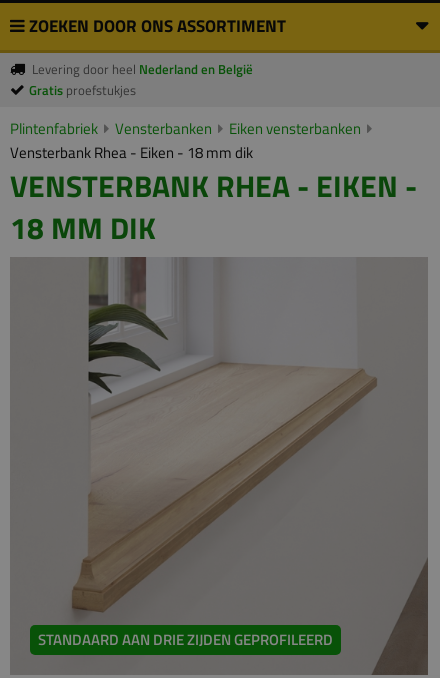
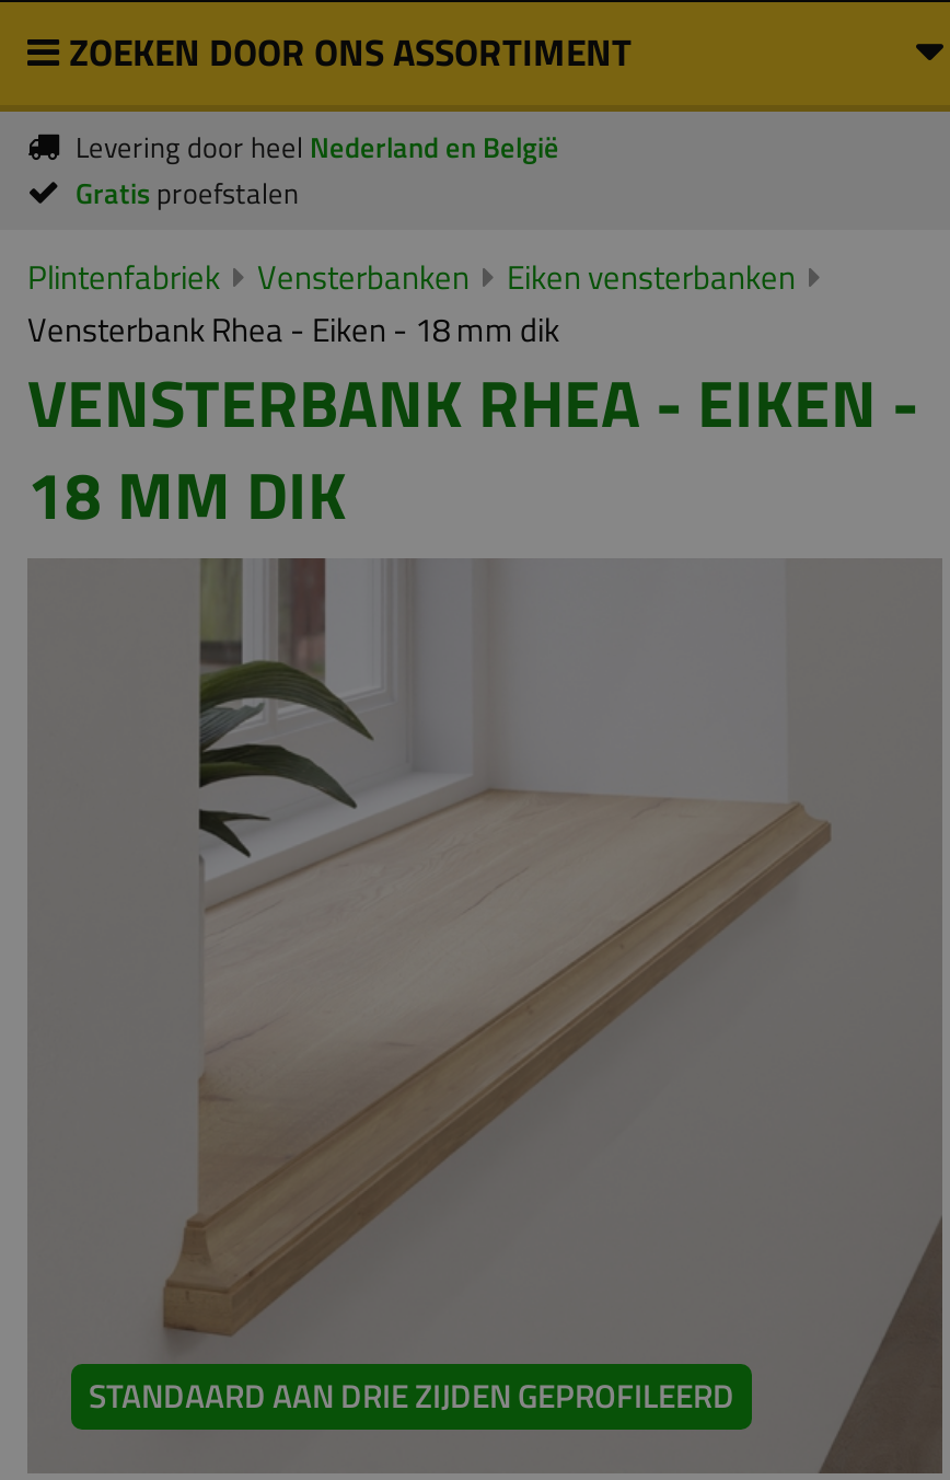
- Gratis proefstukjes
+ Gratis proefstalen
